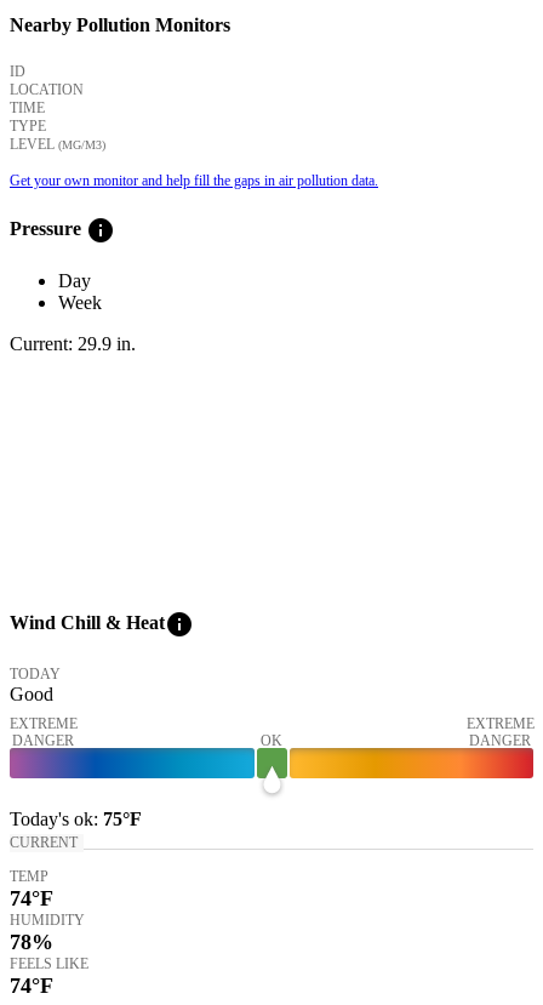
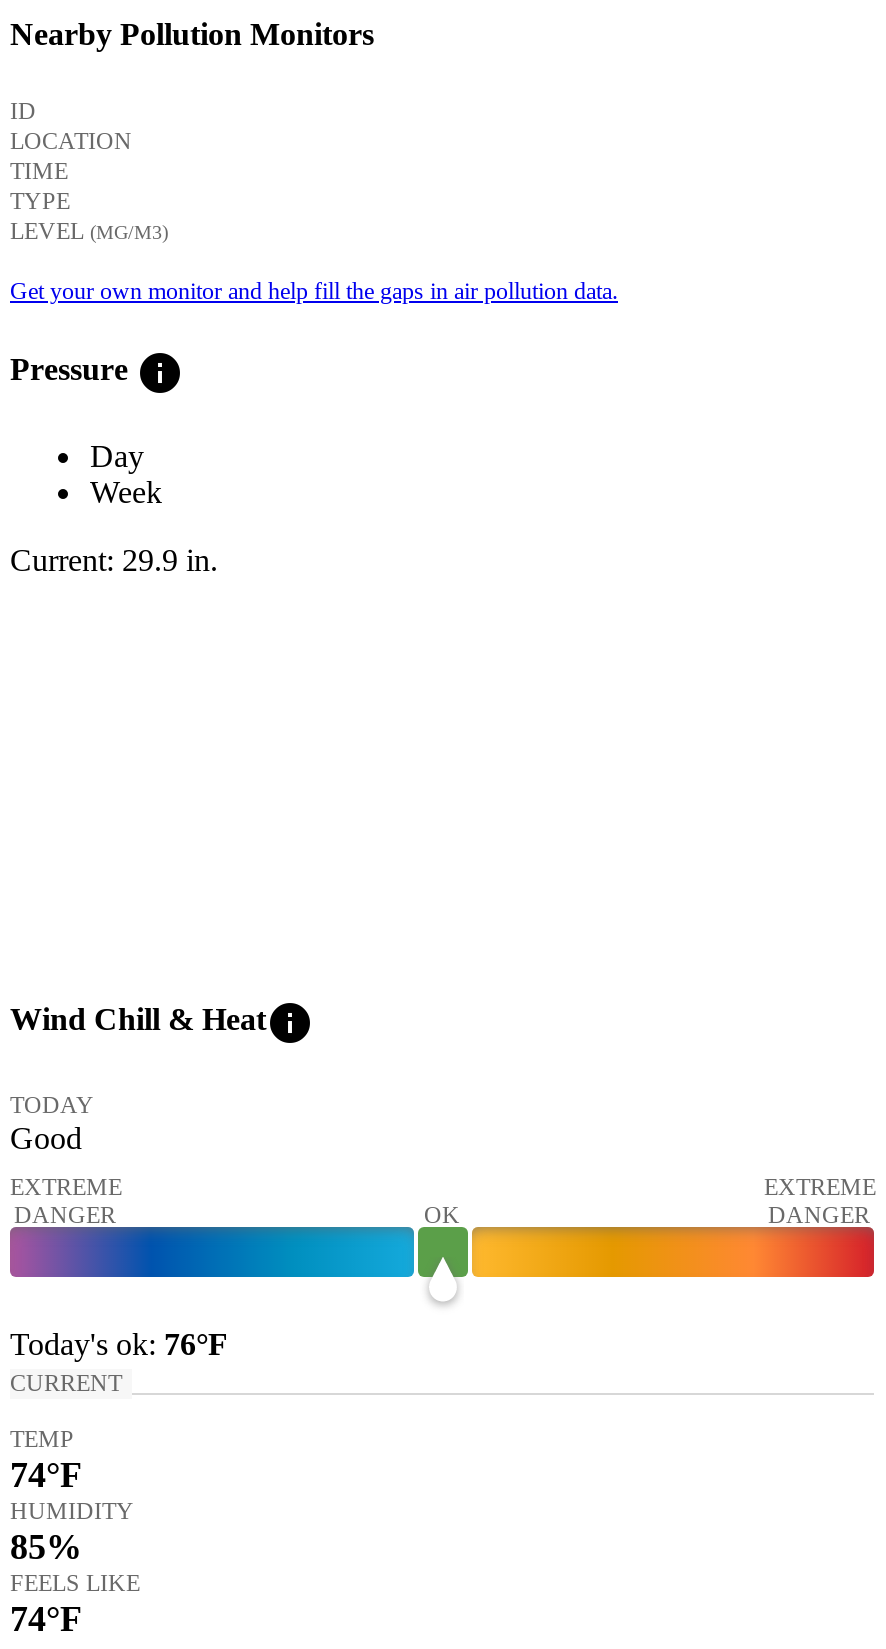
- Today's ok: 75°F
+ Today's ok: 76°F

- 78%
+ 85%
